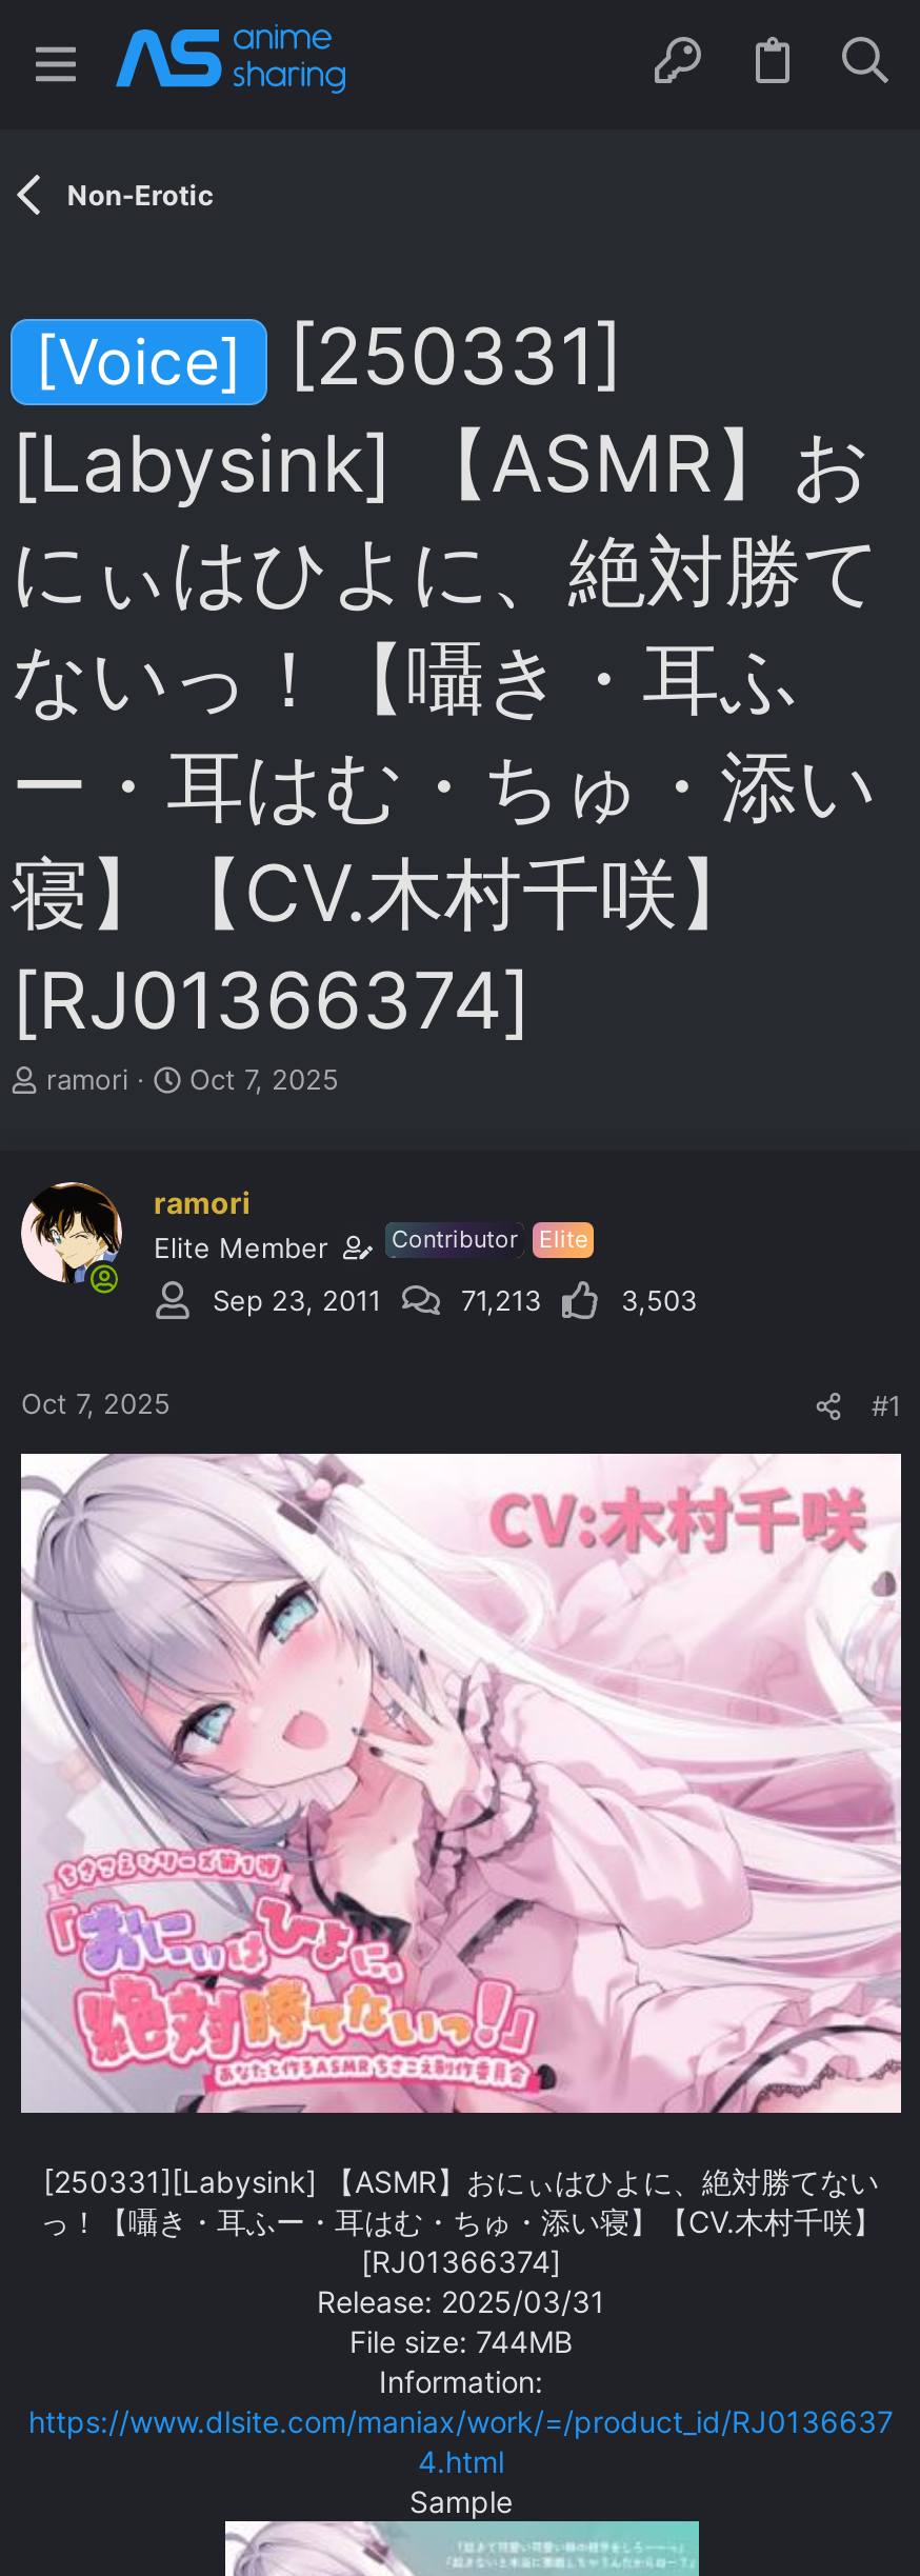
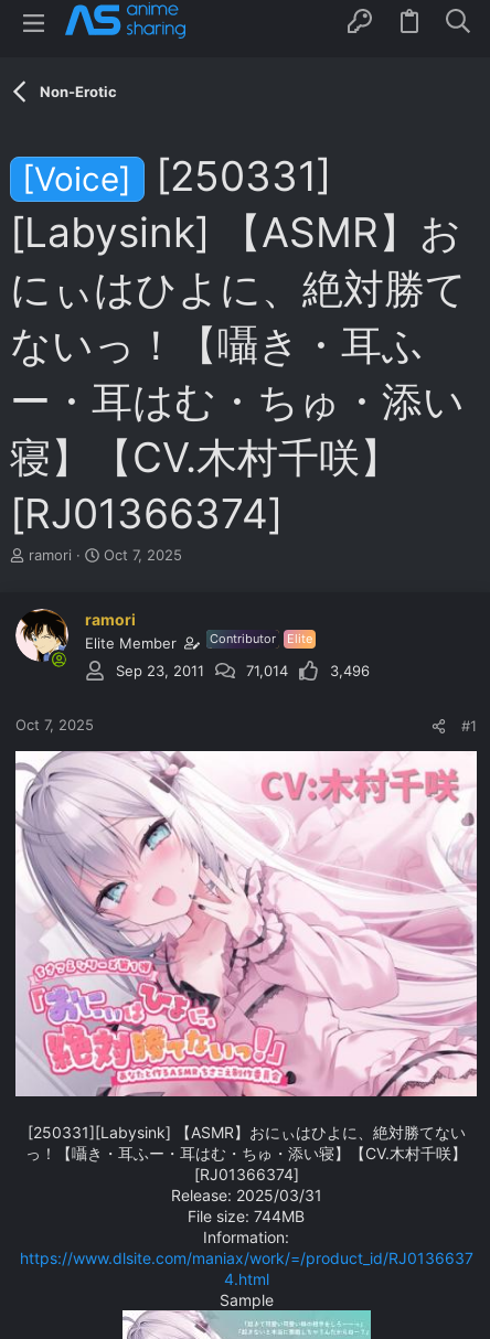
- 71,213
+ 71,014

- 3,503
+ 3,496
